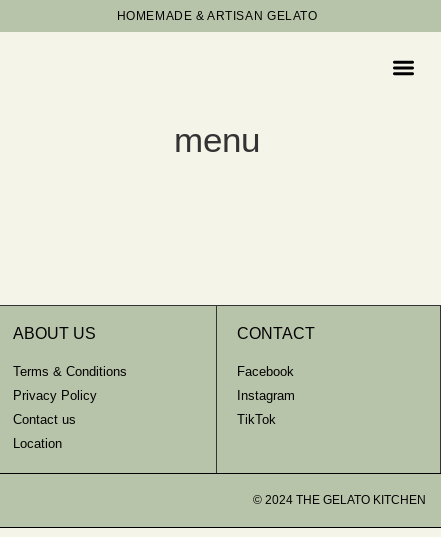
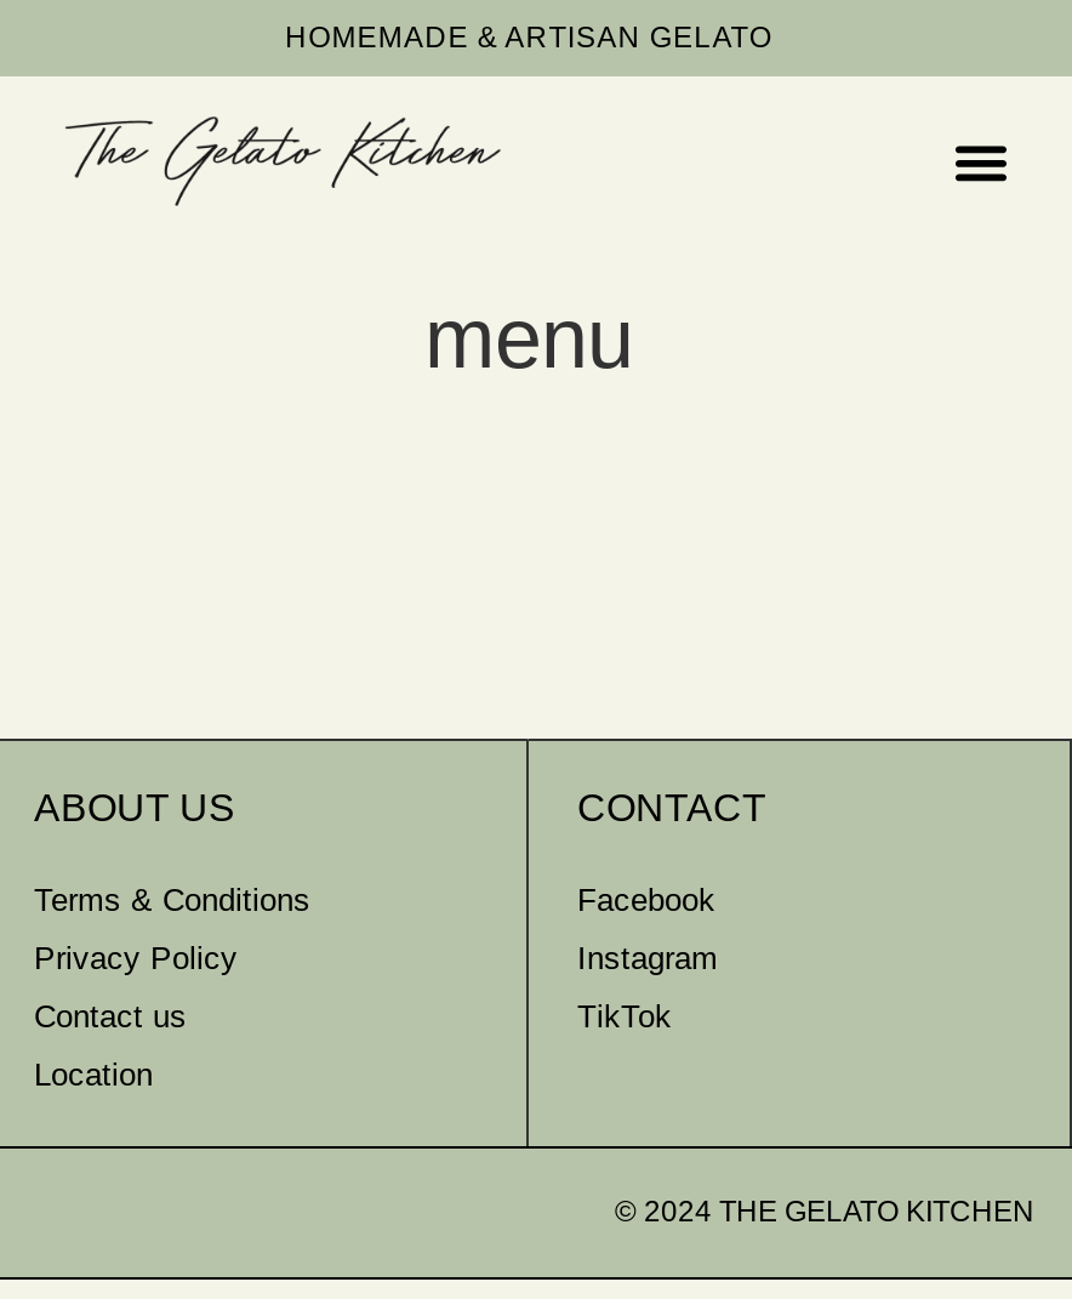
+ [image]
